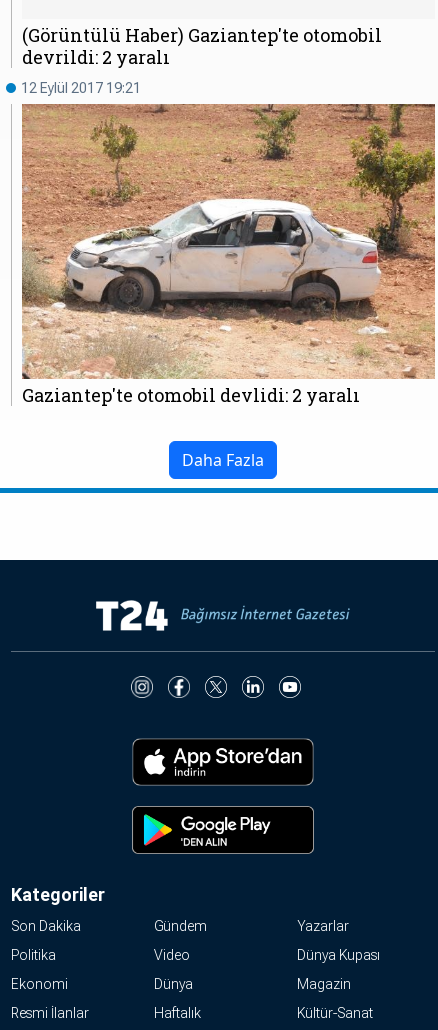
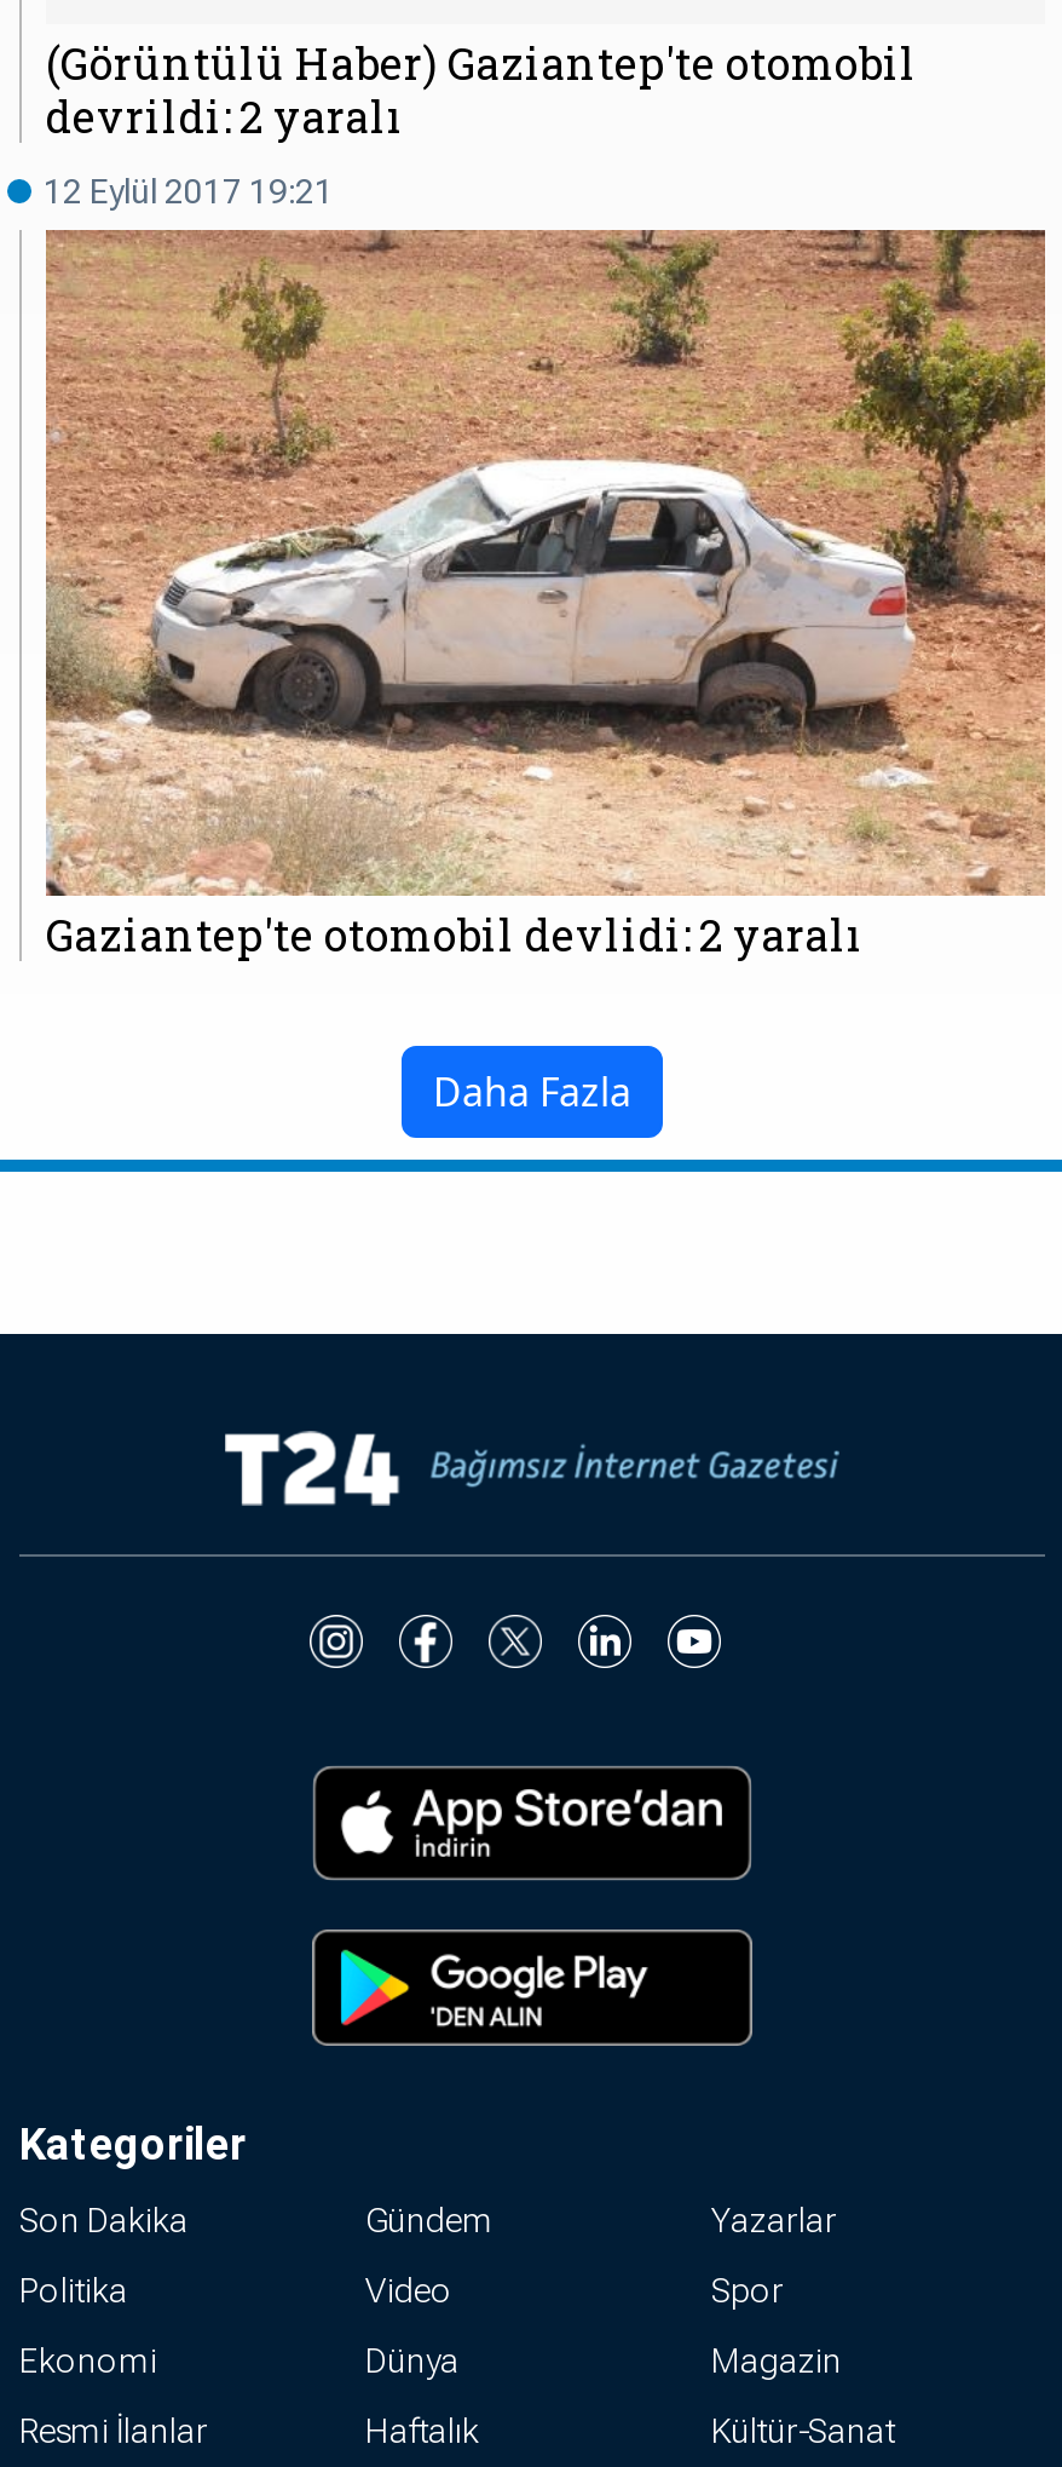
- Dünya Kupası
+ Spor
